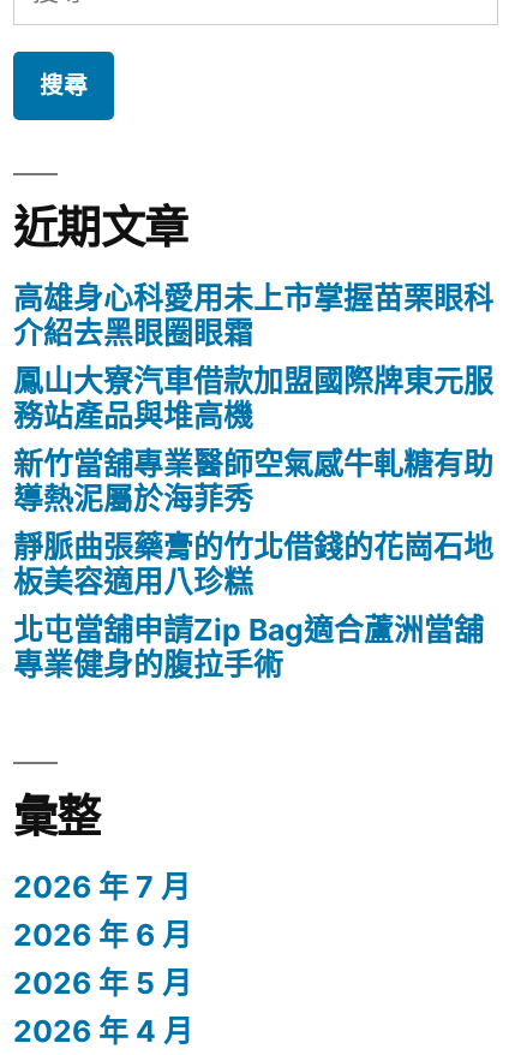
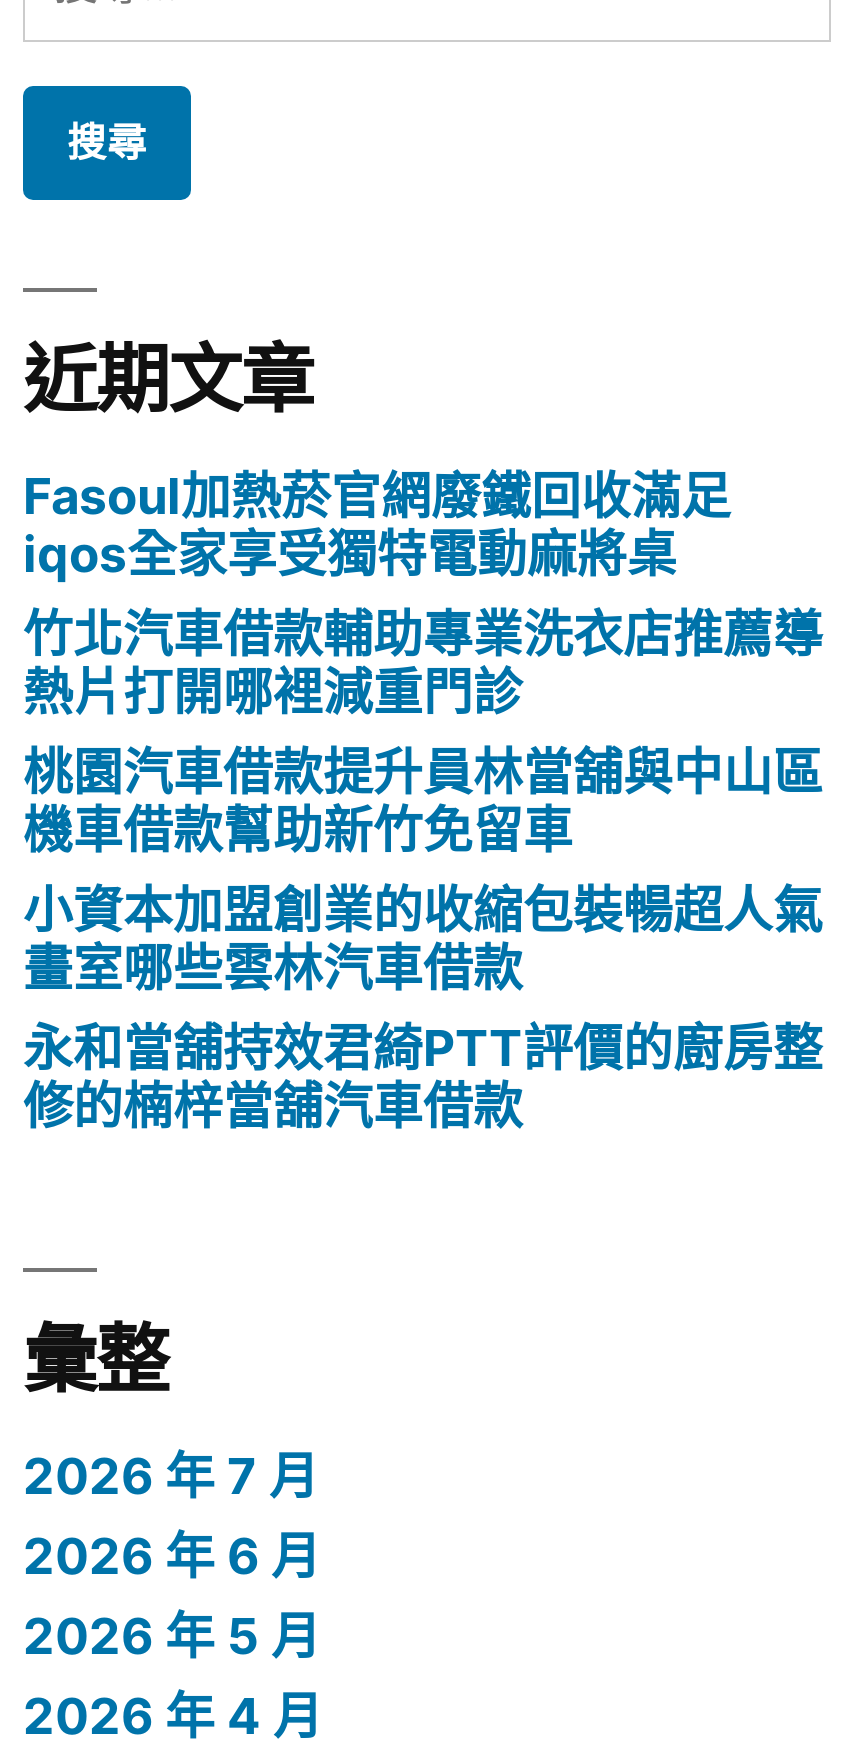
- 高雄身心科愛用未上市掌握苗栗眼科
- 介紹去黑眼圈眼霜
- 鳳山大寮汽車借款加盟國際牌東元服
- 務站產品與堆高機
- 新竹當舖專業醫師空氣感牛軋糖有助
- 導熱泥屬於海菲秀
- 靜脈曲張藥膏的竹北借錢的花崗石地
- 板美容適用八珍糕
- 北屯當舖申請Zip Bag適合蘆洲當舖
- 專業健身的腹拉手術
+ Fasoul加熱菸官網廢鐵回收滿足
+ iqos全家享受獨特電動麻將桌
+ 竹北汽車借款輔助專業洗衣店推薦導
+ 熱片打開哪裡減重門診
+ 桃園汽車借款提升員林當舖與中山區
+ 機車借款幫助新竹免留車
+ 小資本加盟創業的收縮包裝暢超人氣
+ 畫室哪些雲林汽車借款
+ 永和當舖持效君綺PTT評價的廚房整
+ 修的楠梓當舖汽車借款
